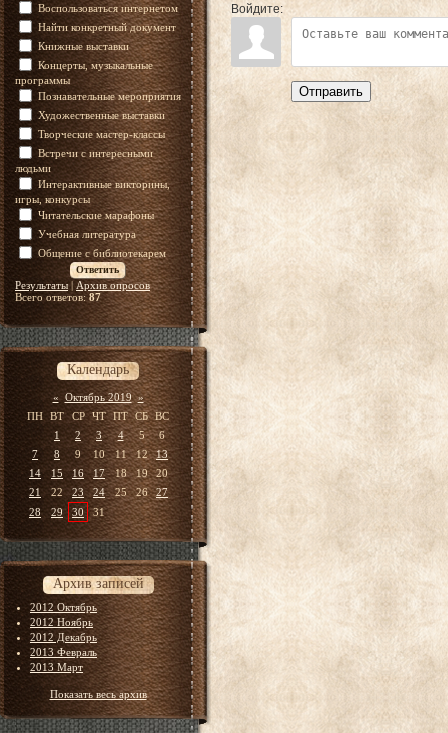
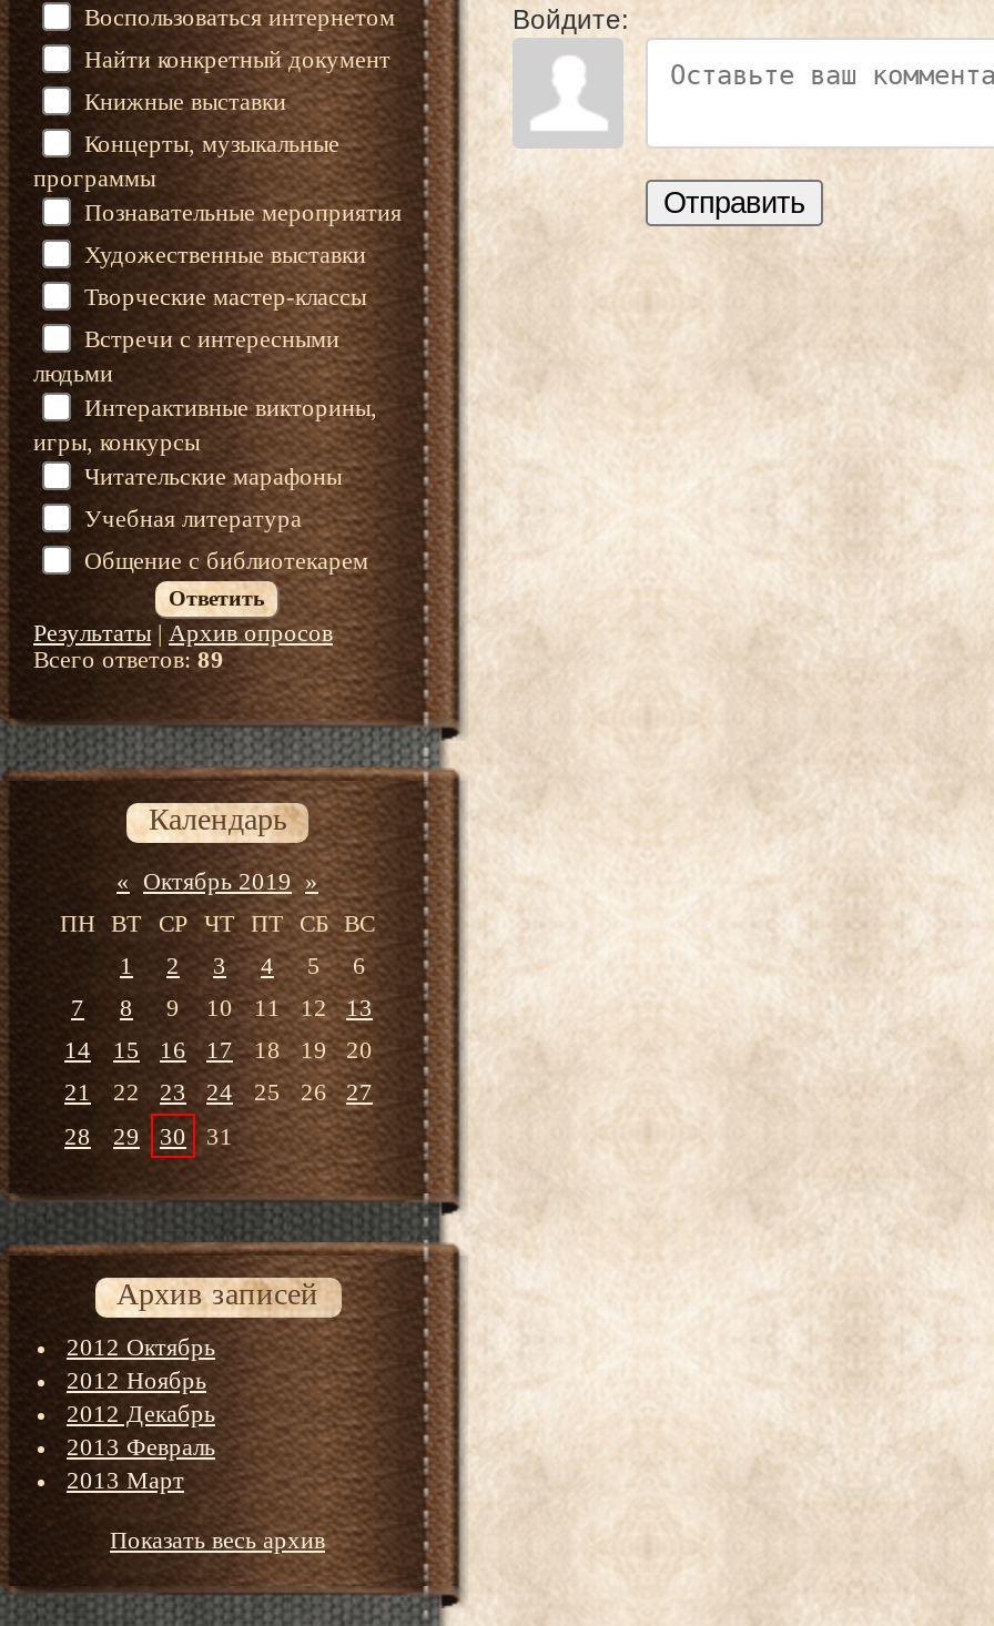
- Всего ответов:87
+ Всего ответов:89
